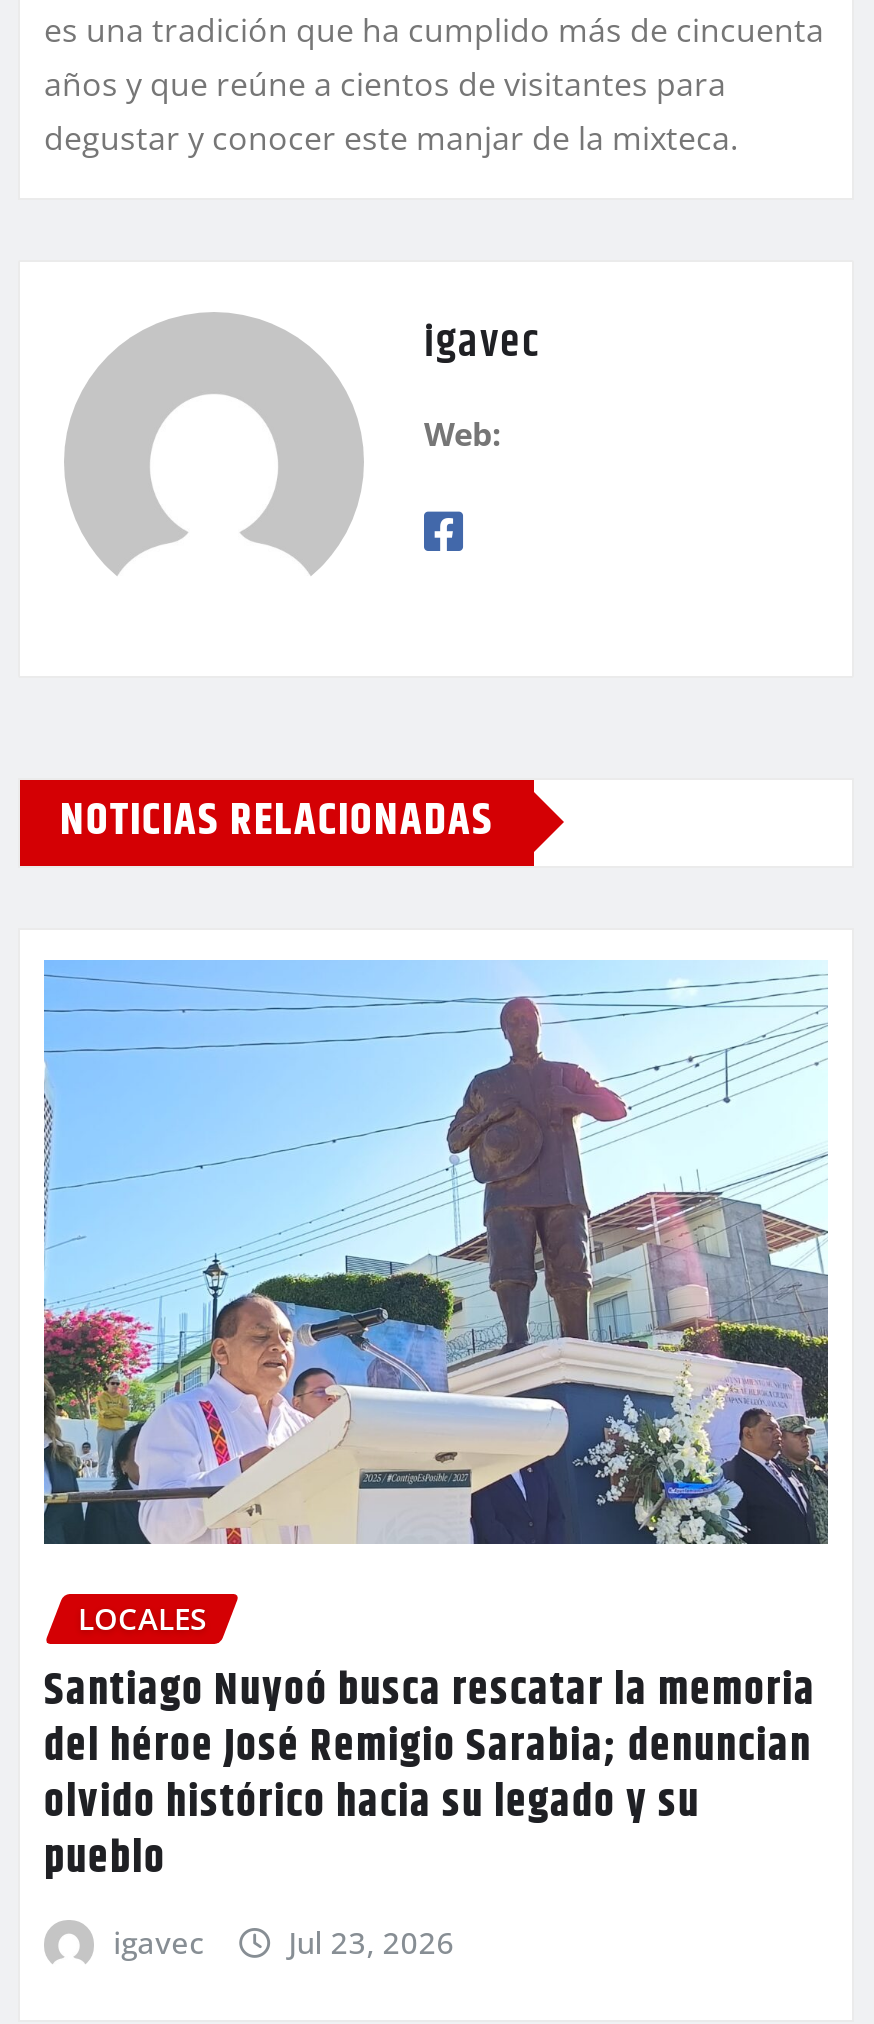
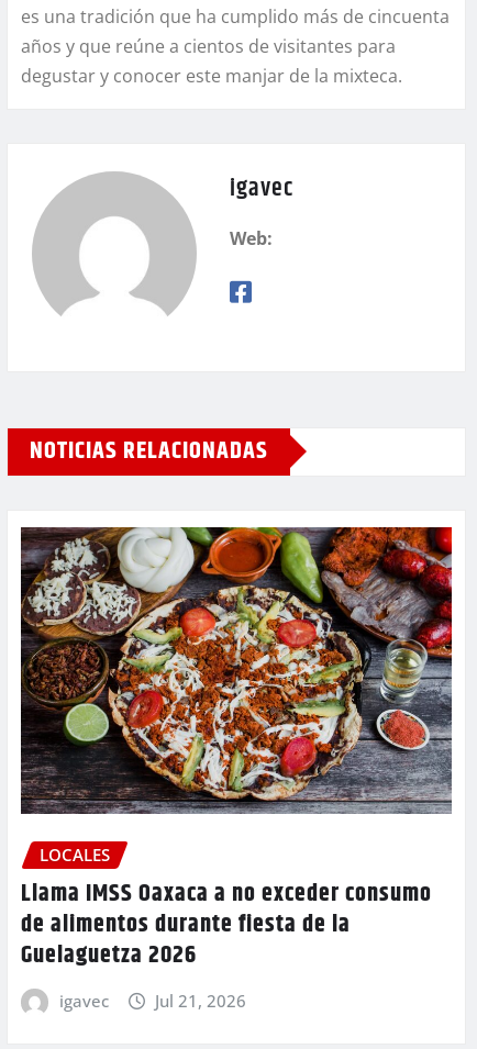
- [image]
+ [image]

- Santiago Nuyoó busca rescatar la memoria
- del héroe José Remigio Sarabia; denuncian
- olvido histórico hacia su legado y su
- pueblo
+ Llama IMSS Oaxaca a no exceder consumo
+ de alimentos durante fiesta de la
+ Guelaguetza 2026

- Jul 23, 2026
+ Jul 21, 2026
